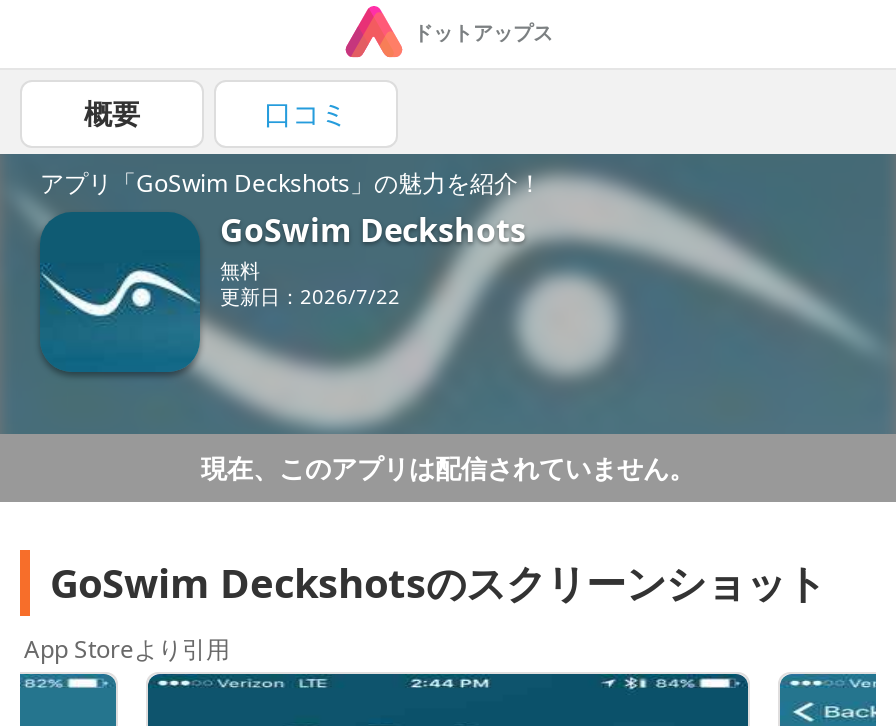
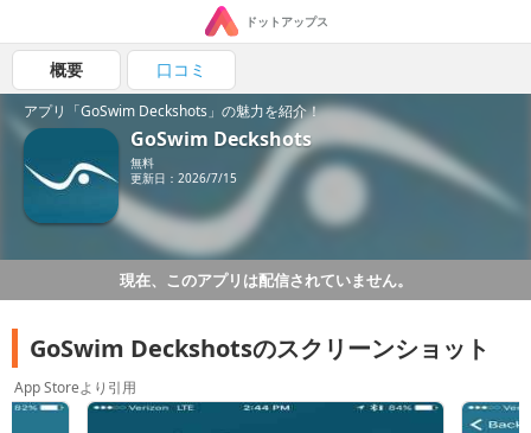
- 更新日：2026/7/22
+ 更新日：2026/7/15
